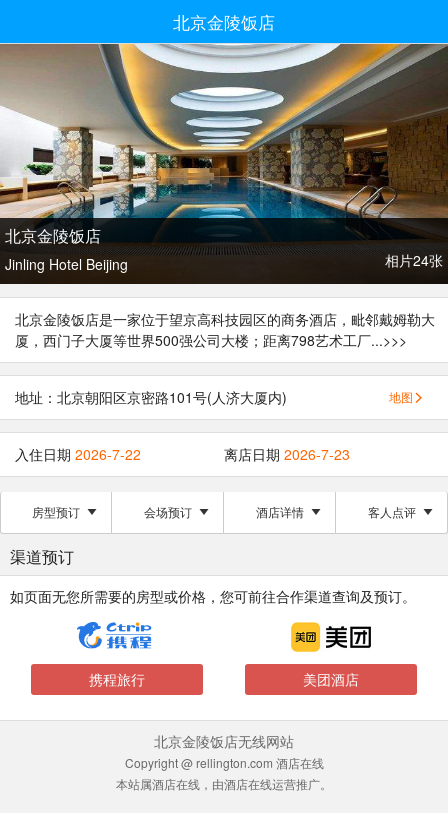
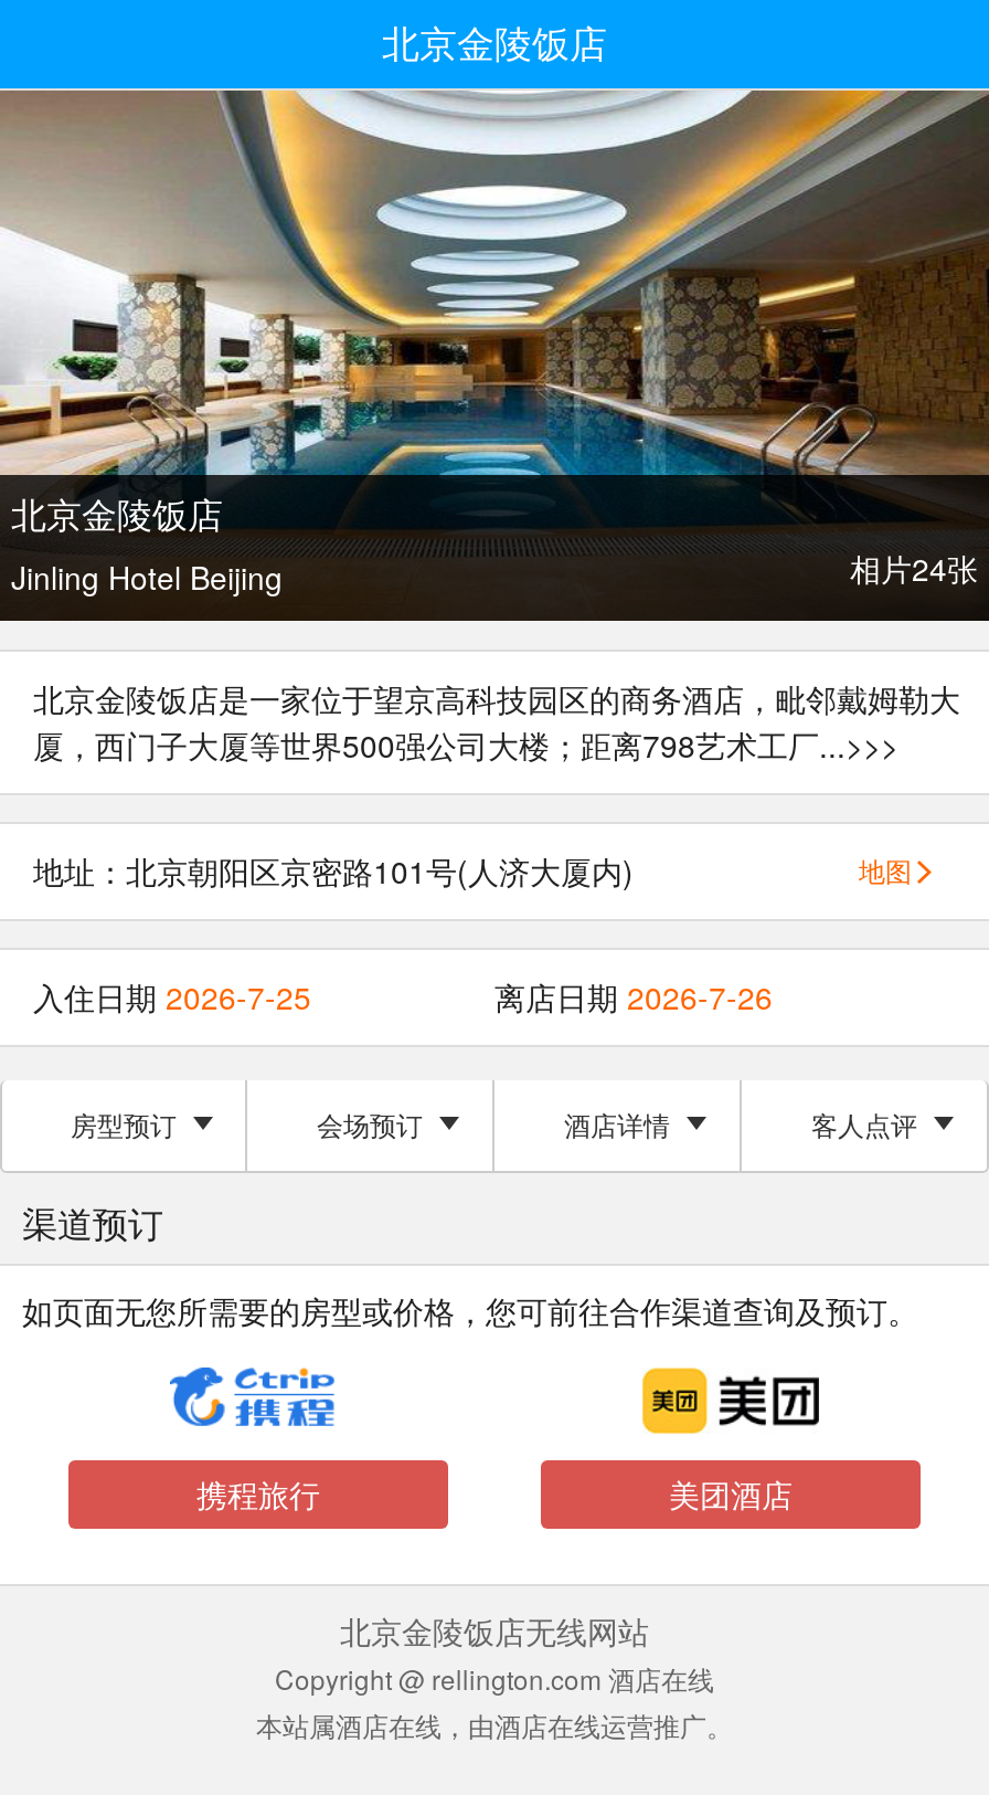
- 入住日期 2026-7-22
+ 入住日期 2026-7-25

- 离店日期 2026-7-23
+ 离店日期 2026-7-26
